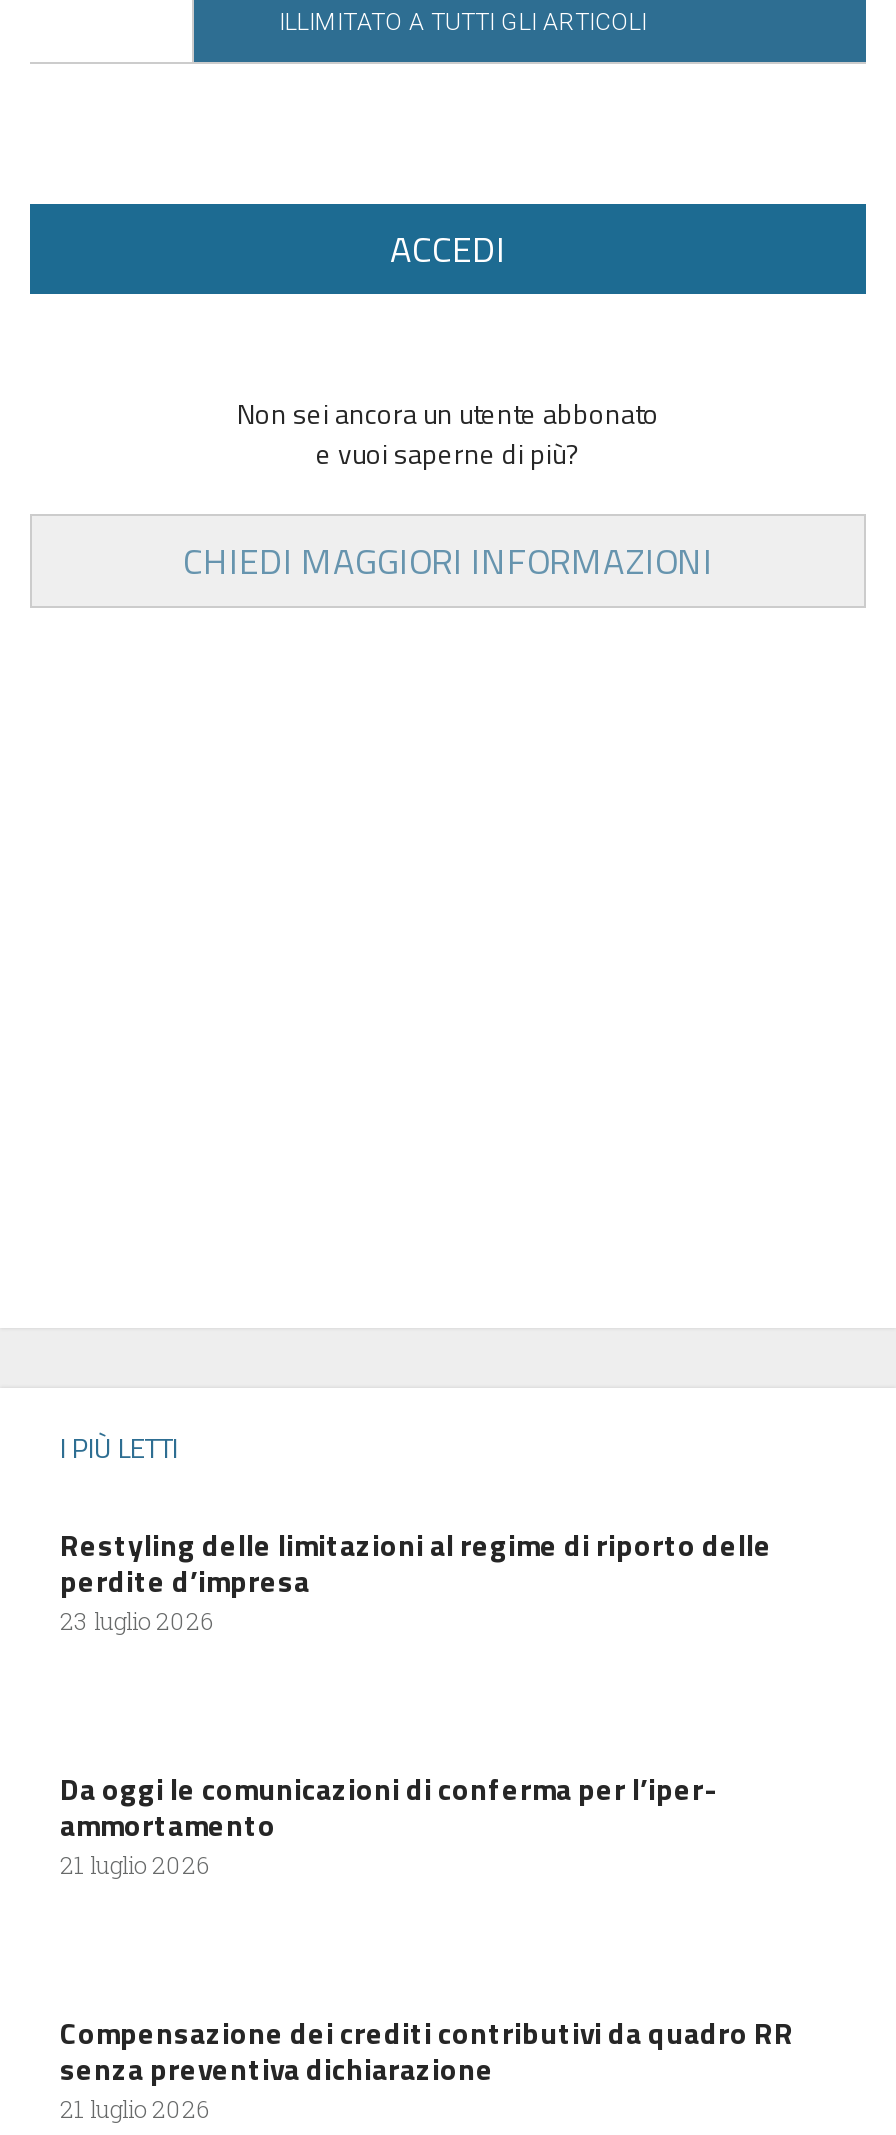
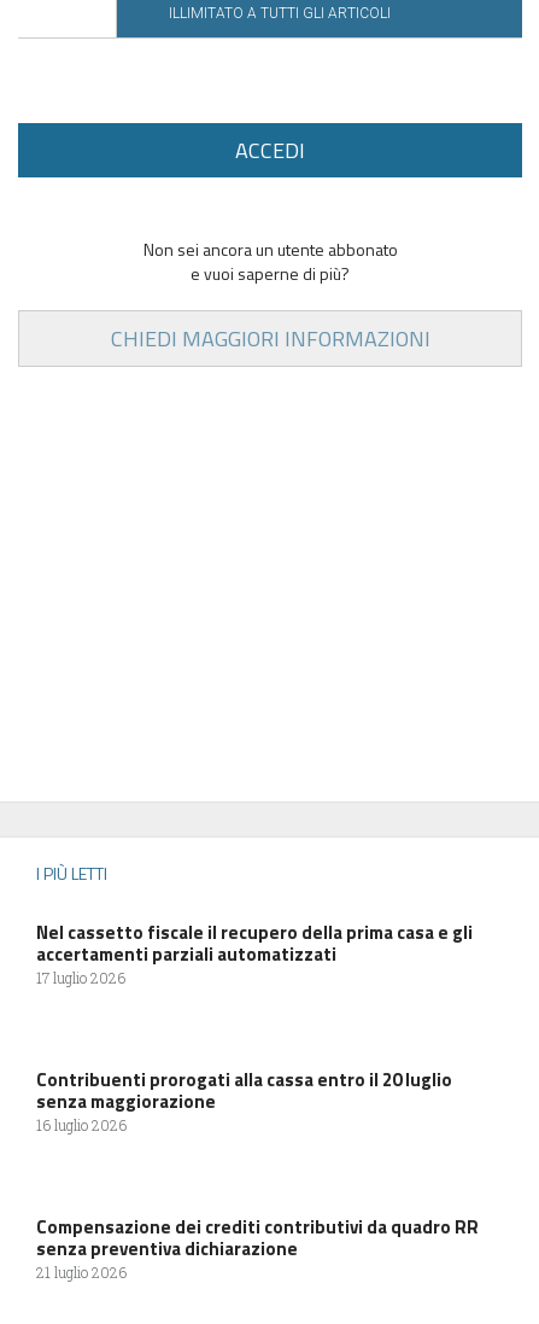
- Restyling delle limitazioni al regime di riporto delle
- perdite d’impresa
- 23 luglio 2026
+ Nel cassetto fiscale il recupero della prima casa e gli
+ accertamenti parziali automatizzati
+ 17 luglio 2026

- Da oggi le comunicazioni di conferma per l’iper-
- ammortamento
- 21 luglio 2026
+ Contribuenti prorogati alla cassa entro il 20 luglio
+ senza maggiorazione
+ 16 luglio 2026
